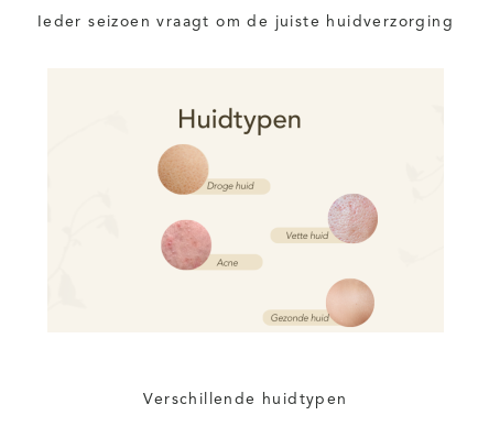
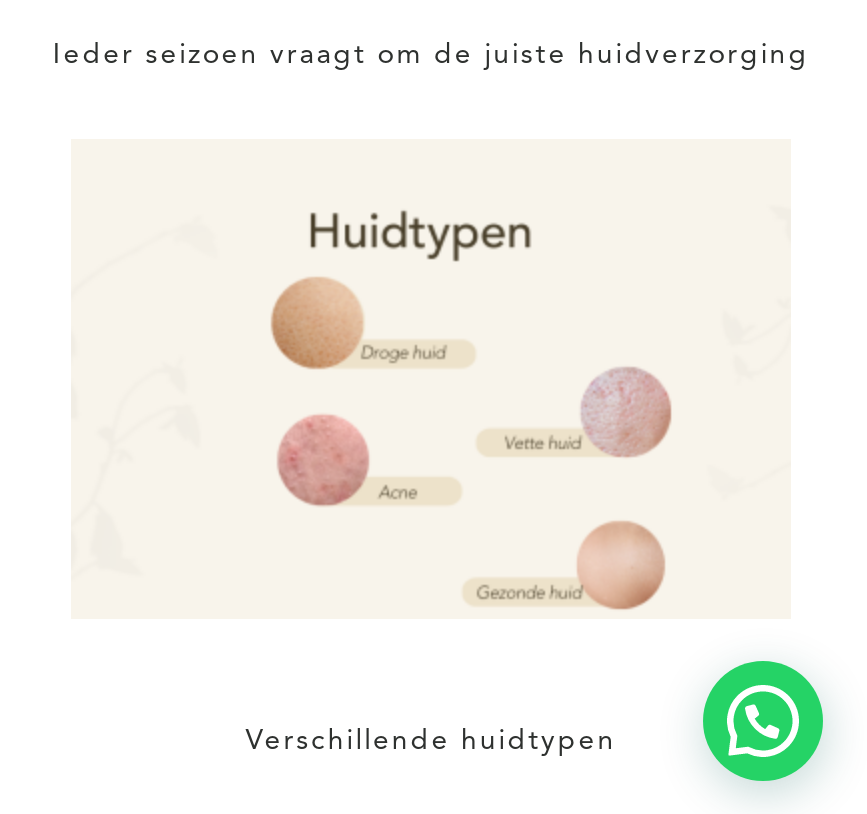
+ [image]
